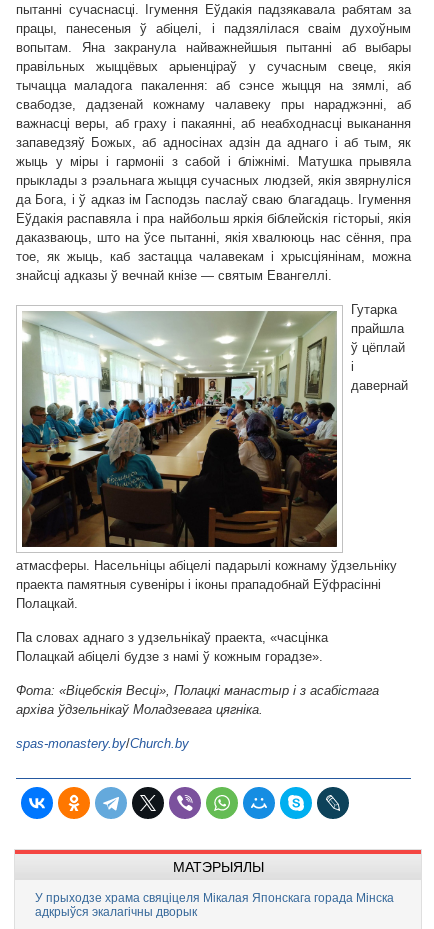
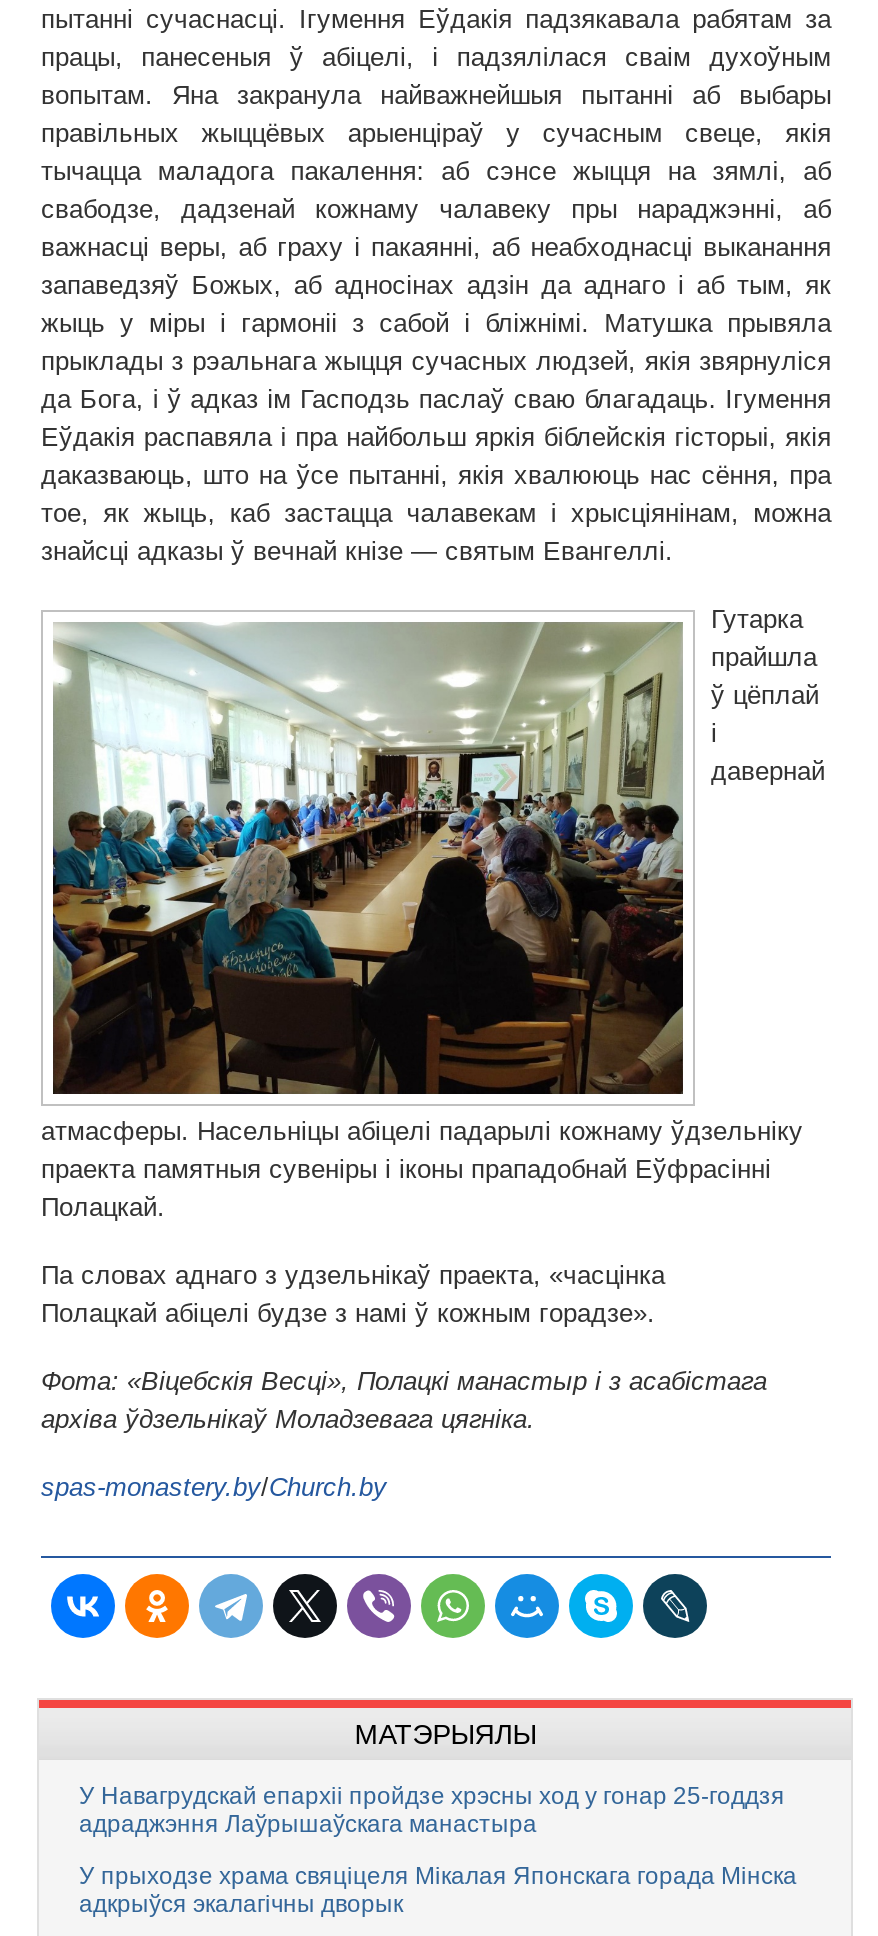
+ У Навагрудскай епархіі пройдзе хрэсны ход у гонар 25-годдзя
+ адраджэння Лаўрышаўскага манастыра
